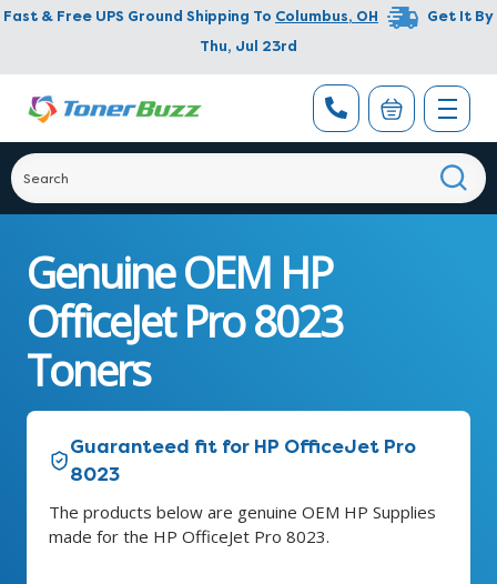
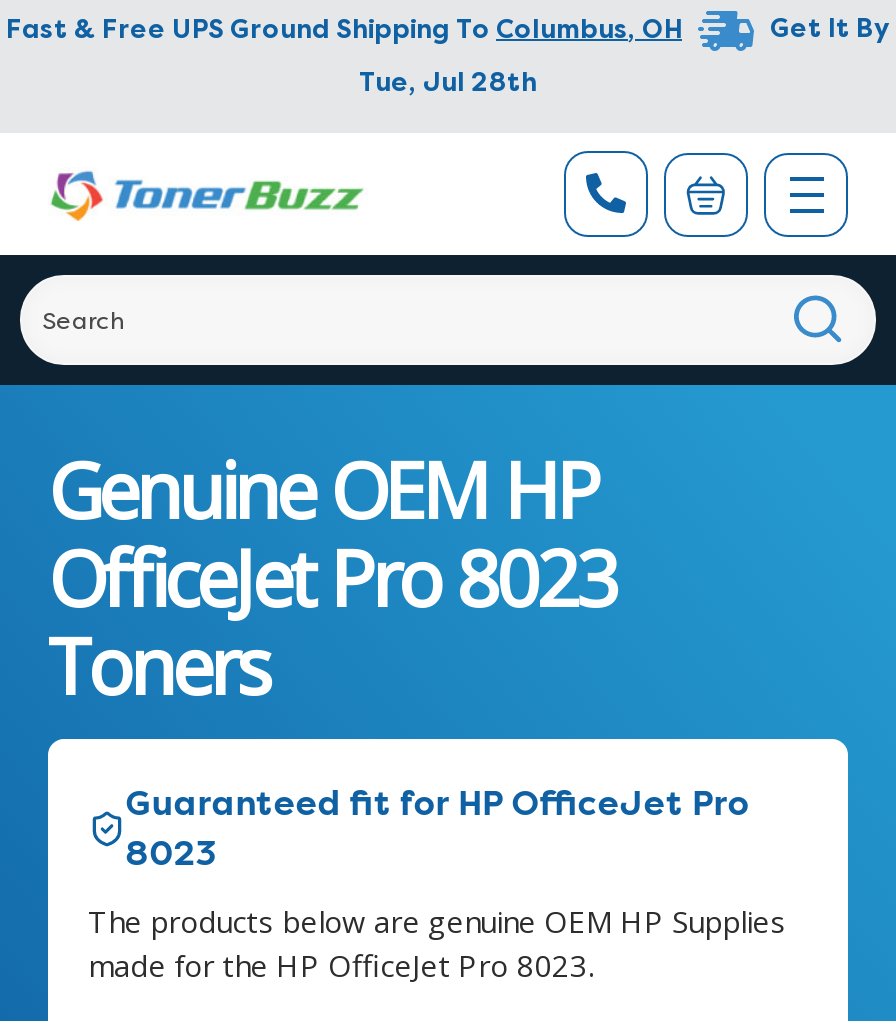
- Thu, Jul 23rd
+ Tue, Jul 28th
